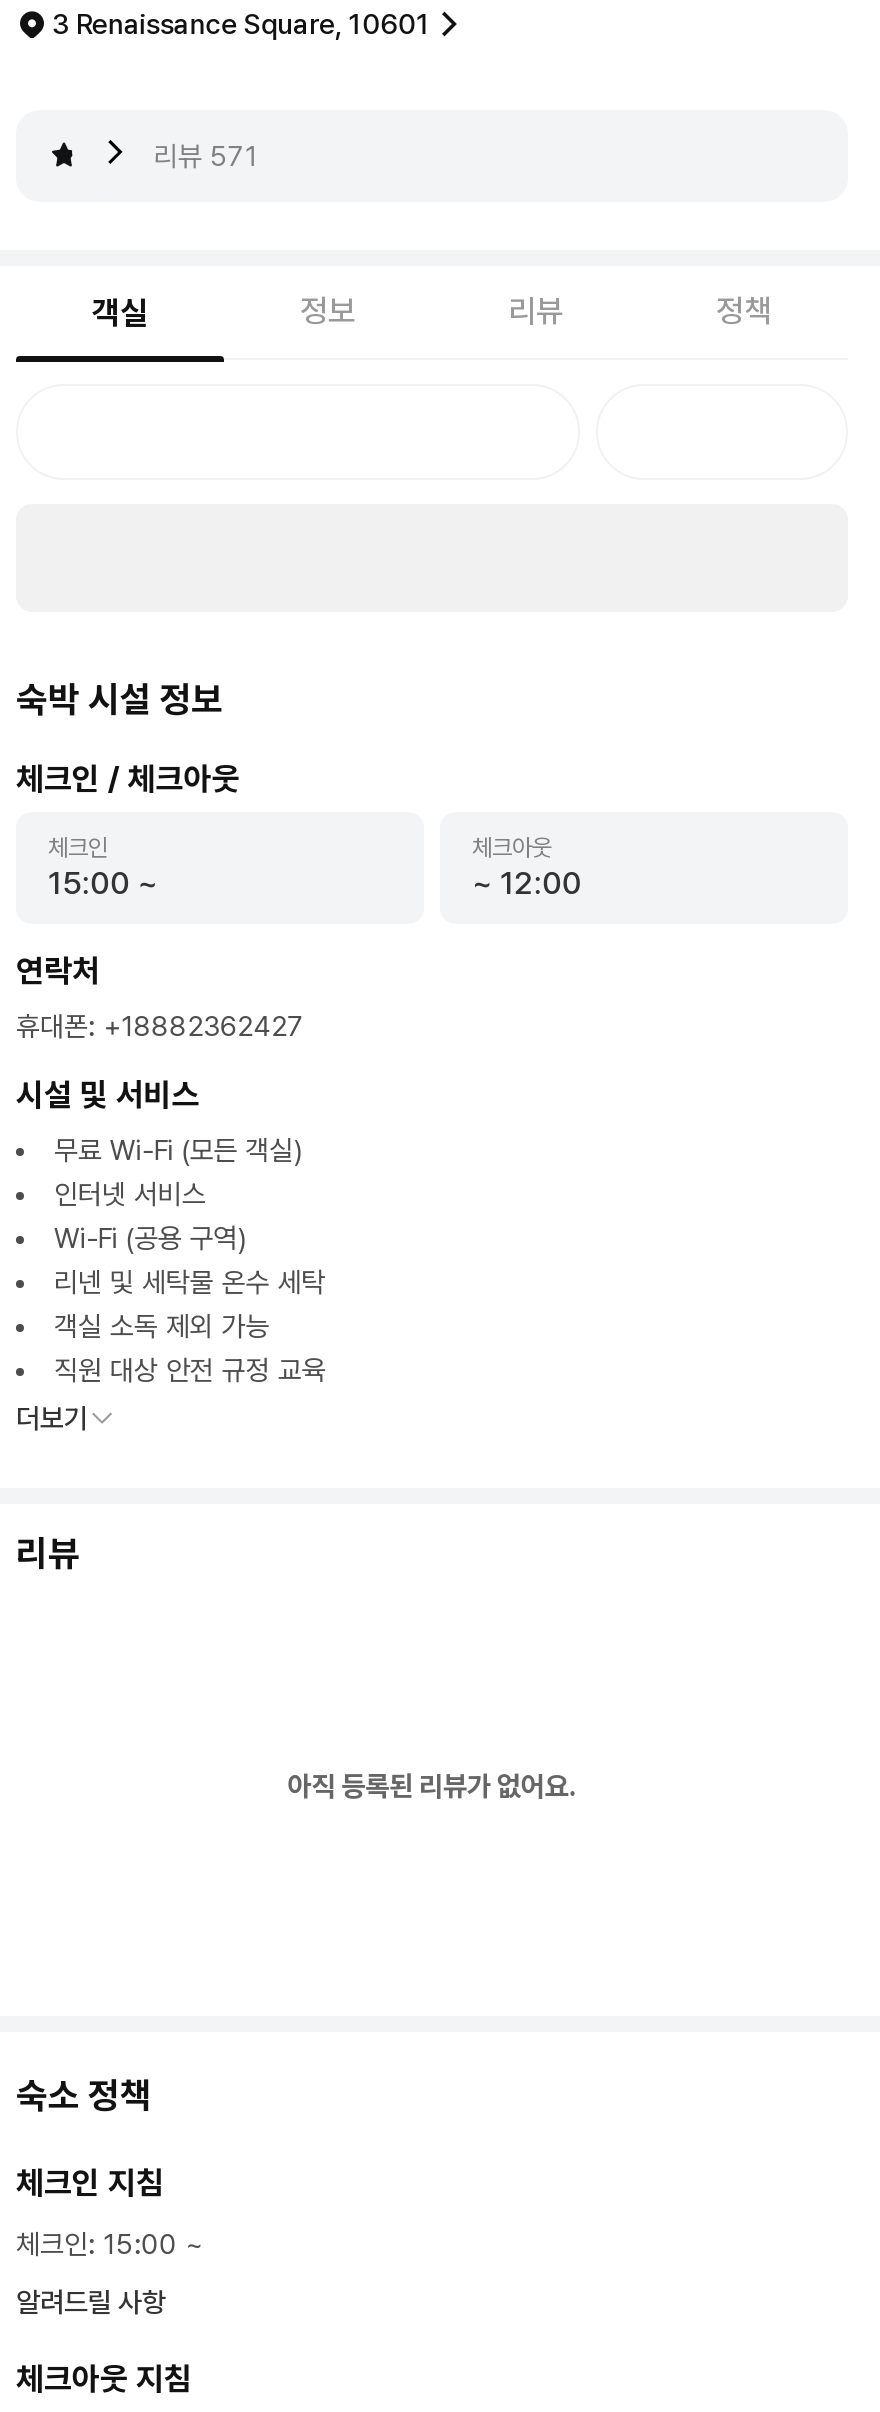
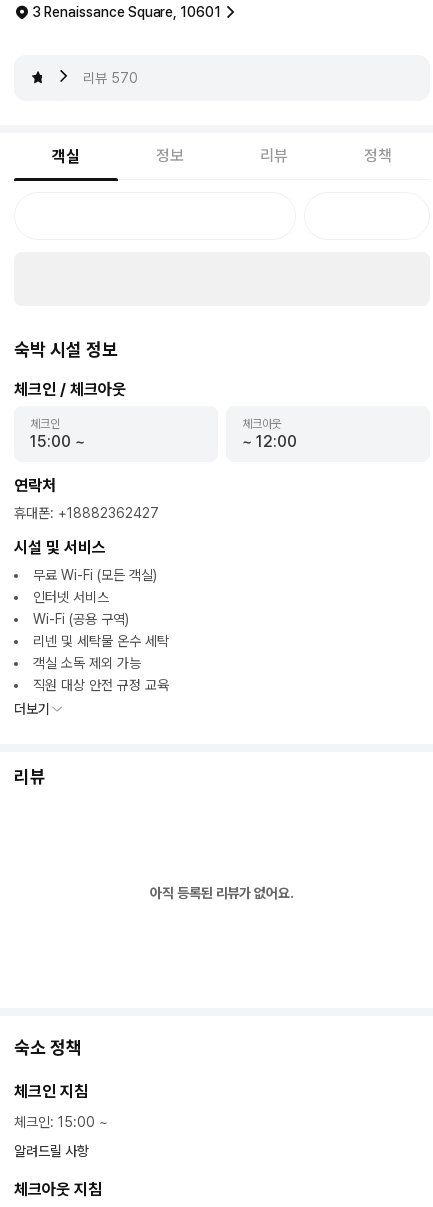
- 리뷰 571
+ 리뷰 570
